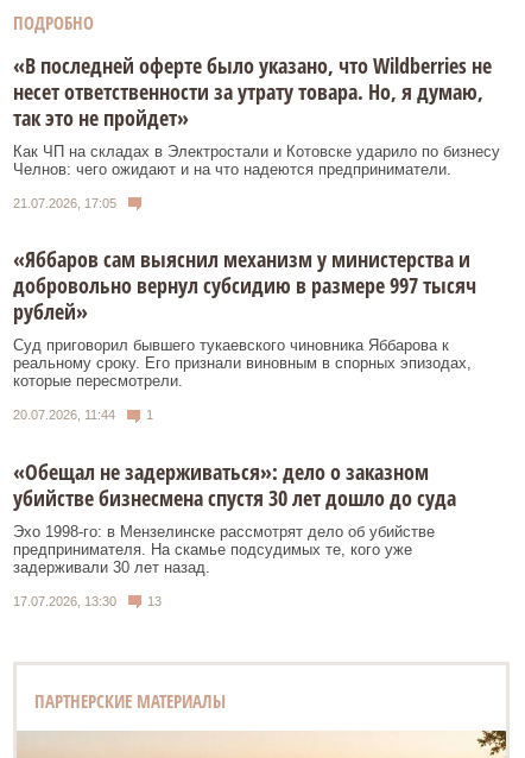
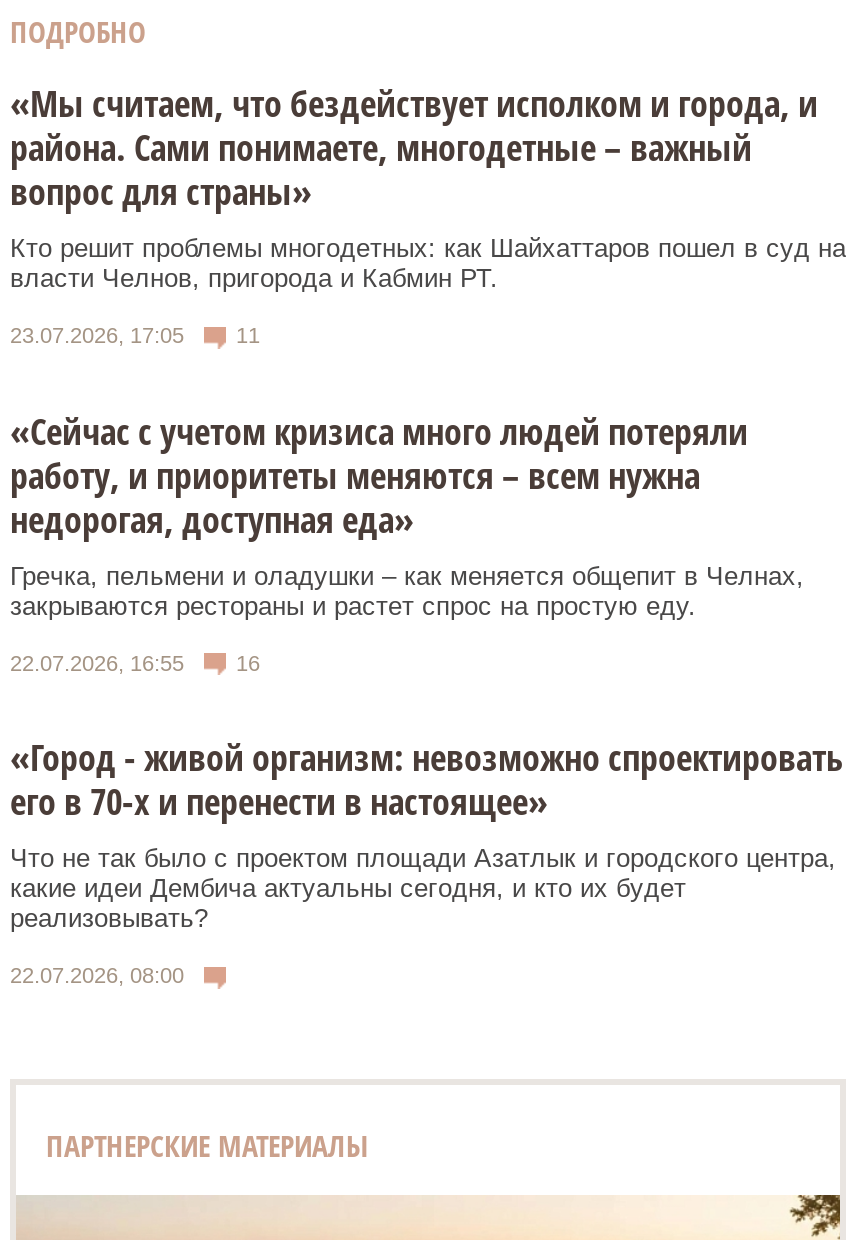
- «В последней оферте было указано, что Wildberries не
- несет ответственности за утрату товара. Но, я думаю,
- так это не пройдет»
- Как ЧП на складах в Электростали и Котовске ударило по бизнесу
- Челнов: чего ожидают и на что надеются предприниматели.
+ «Мы считаем, что бездействует исполком и города, и
+ района. Сами понимаете, многодетные – важный
+ вопрос для страны»
+ Кто решит проблемы многодетных: как Шайхаттаров пошел в суд на
+ власти Челнов, пригорода и Кабмин РТ.

- 21.07.2026, 17:05
+ 23.07.2026, 17:05
+ 11

- «Яббаров сам выяснил механизм у министерства и
- добровольно вернул субсидию в размере 997 тысяч
- рублей»
- Суд приговорил бывшего тукаевского чиновника Яббарова к
- реальному сроку. Его признали виновным в спорных эпизодах,
- которые пересмотрели.
+ «Сейчас с учетом кризиса много людей потеряли
+ работу, и приоритеты меняются – всем нужна
+ недорогая, доступная еда»
+ Гречка, пельмени и оладушки – как меняется общепит в Челнах,
+ закрываются рестораны и растет спрос на простую еду.

- 20.07.2026, 11:44
- 1
+ 22.07.2026, 16:55
+ 16

- «Обещал не задерживаться»: дело о заказном
- убийстве бизнесмена спустя 30 лет дошло до суда
- Эхо 1998-го: в Мензелинске рассмотрят дело об убийстве
- предпринимателя. На скамье подсудимых те, кого уже
- задерживали 30 лет назад.
+ «Город - живой организм: невозможно спроектировать
+ его в 70-х и перенести в настоящее»
+ Что не так было с проектом площади Азатлык и городского центра,
+ какие идеи Дембича актуальны сегодня, и кто их будет
+ реализовывать?

- 17.07.2026, 13:30
- 13
+ 22.07.2026, 08:00
